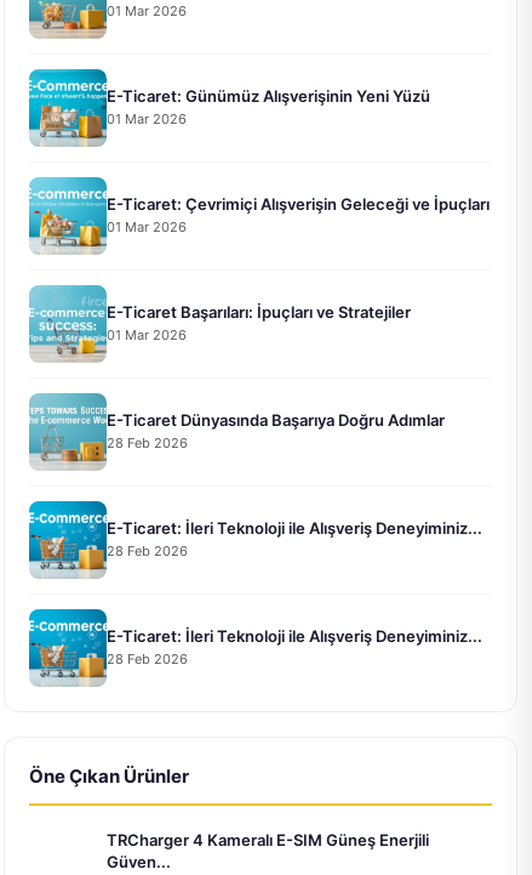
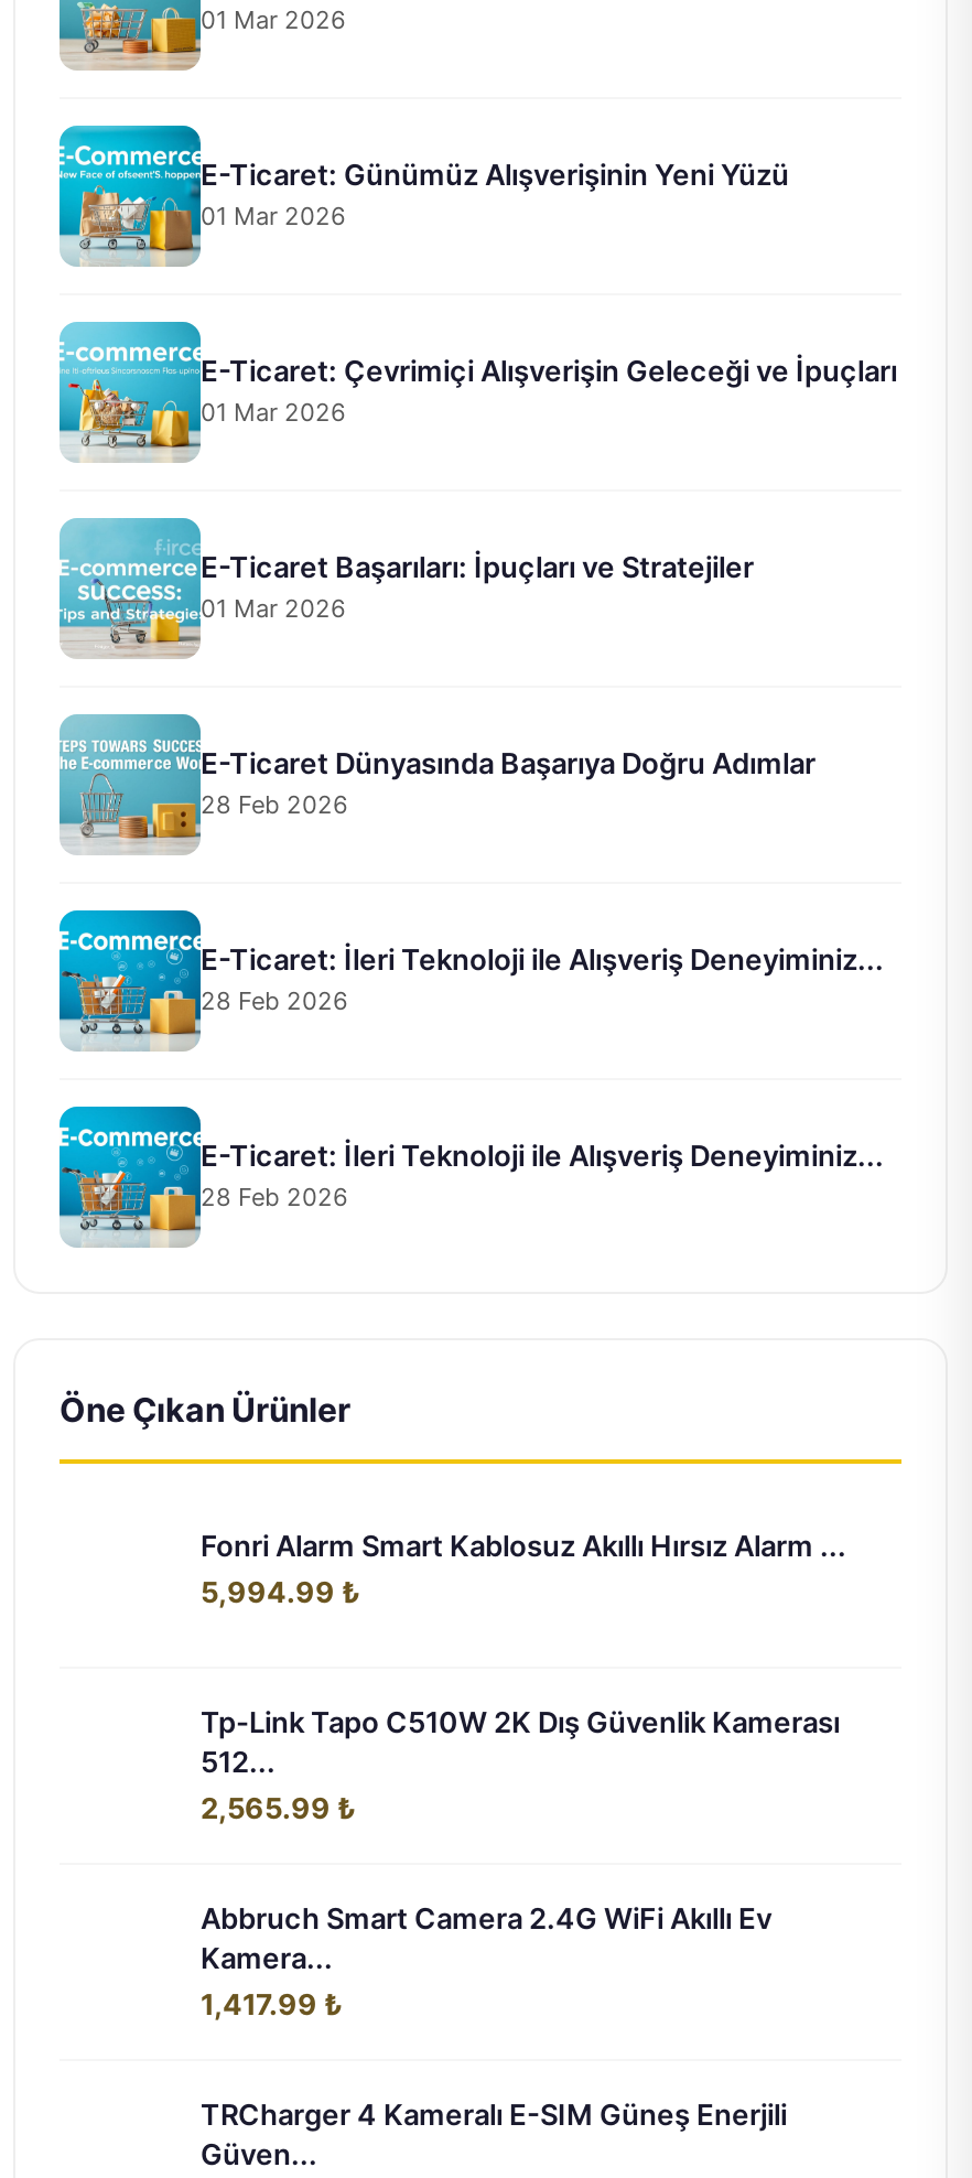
+ Fonri Alarm Smart Kablosuz Akıllı Hırsız Alarm ...
+ 5,994.99 ₺

+ Tp-Link Tapo C510W 2K Dış Güvenlik Kamerası
+ 512...
+ 2,565.99 ₺
+ Abbruch Smart Camera 2.4G WiFi Akıllı Ev
+ Kamera...
+ 1,417.99 ₺
